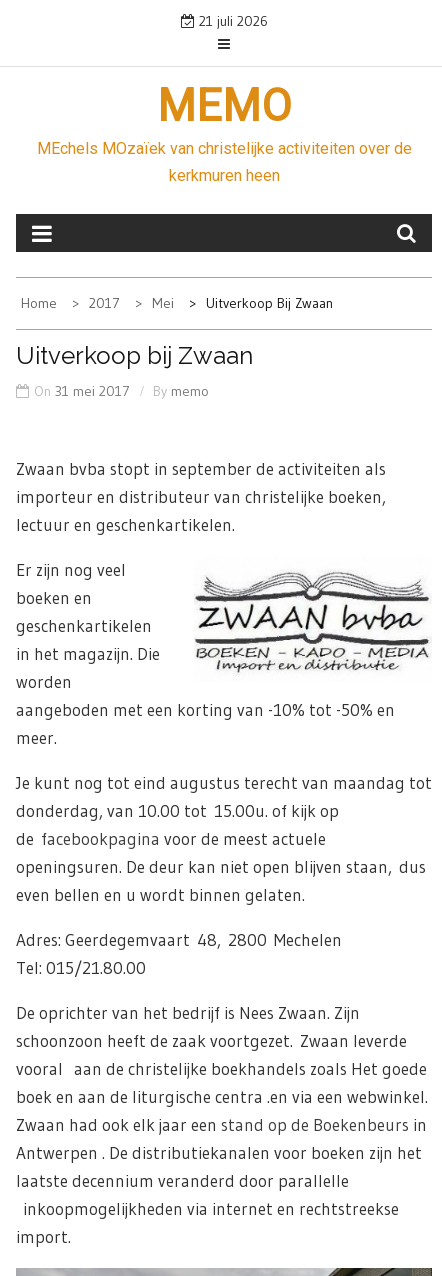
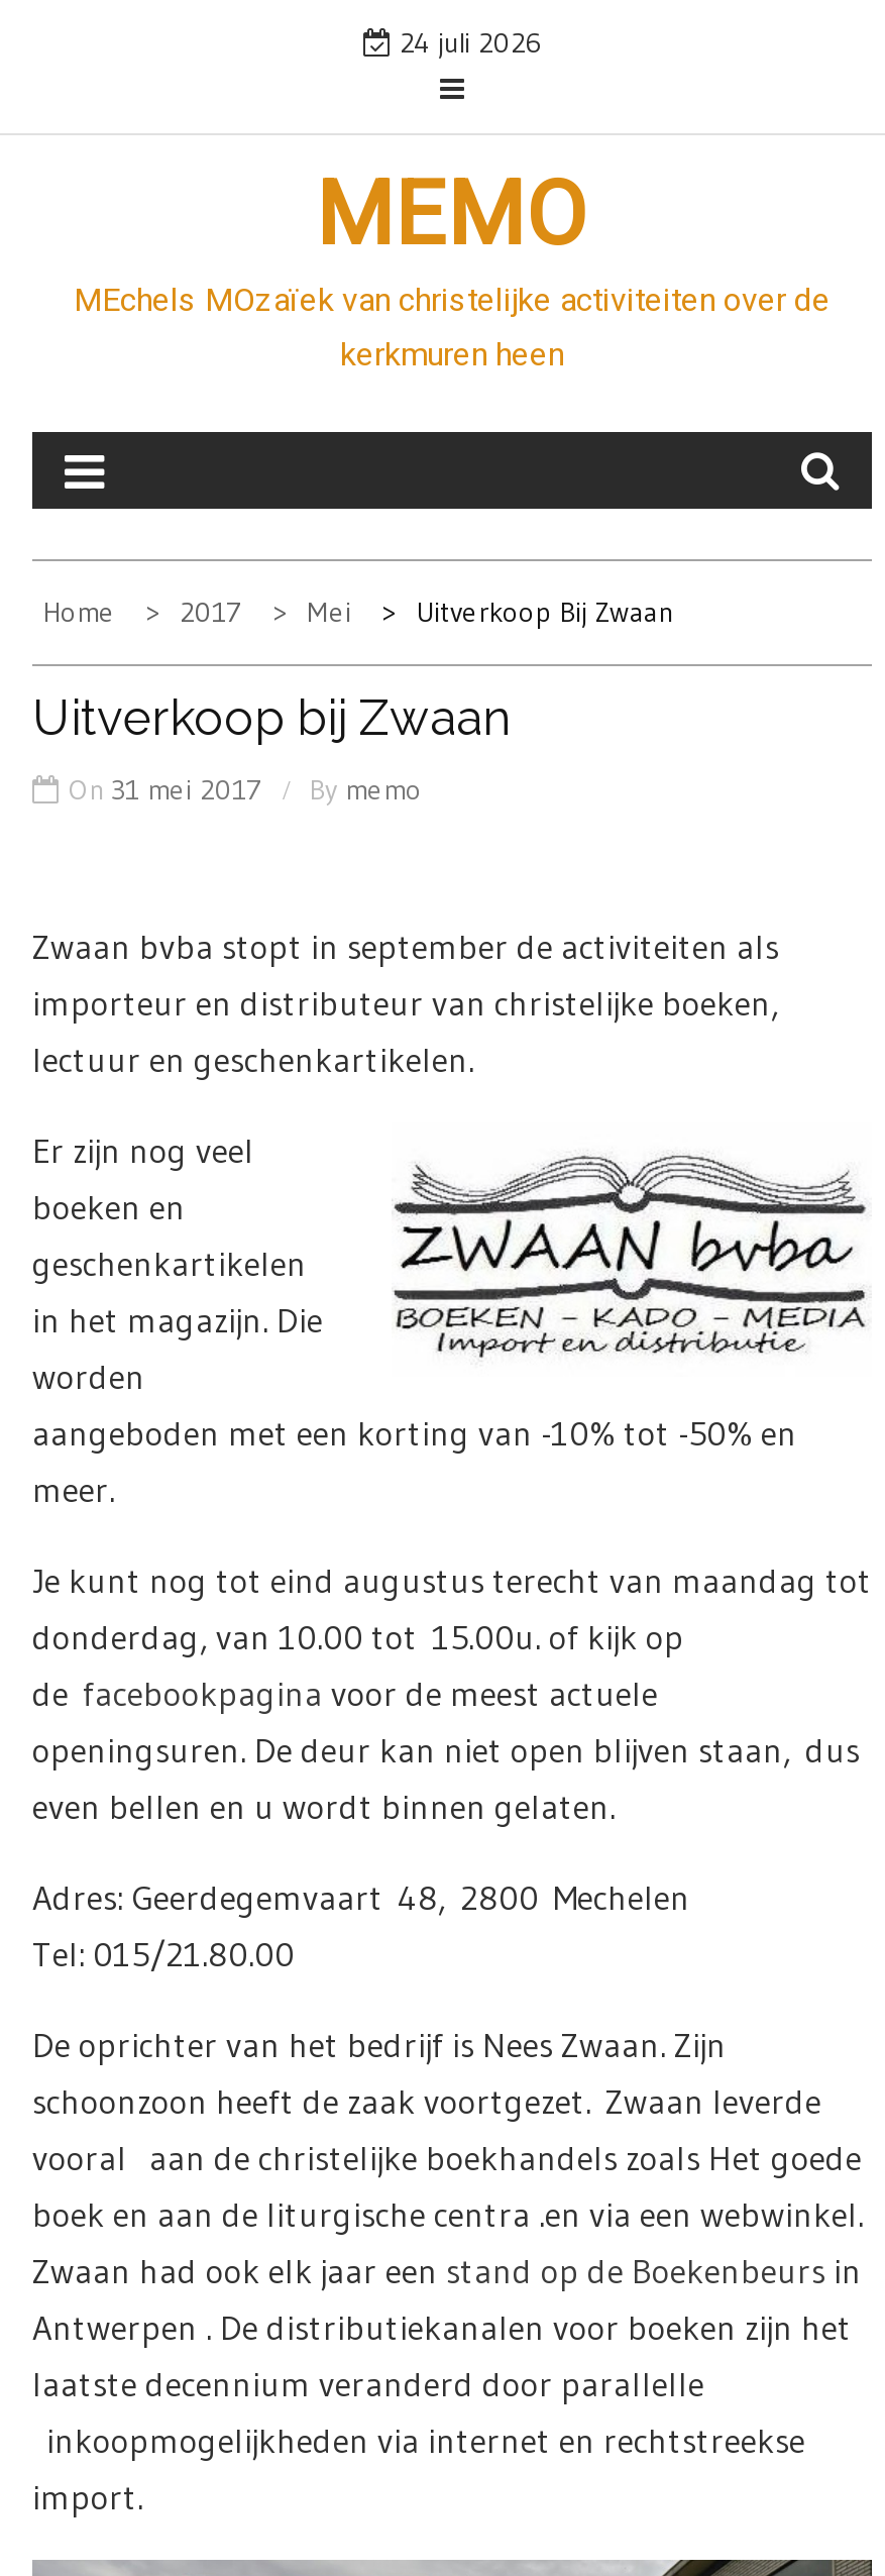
- 21 juli 2026
+ 24 juli 2026
